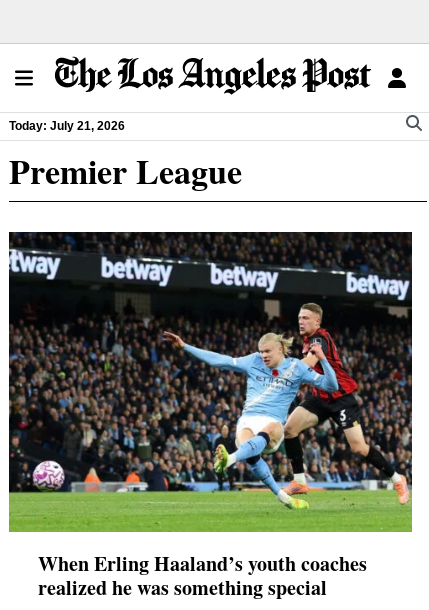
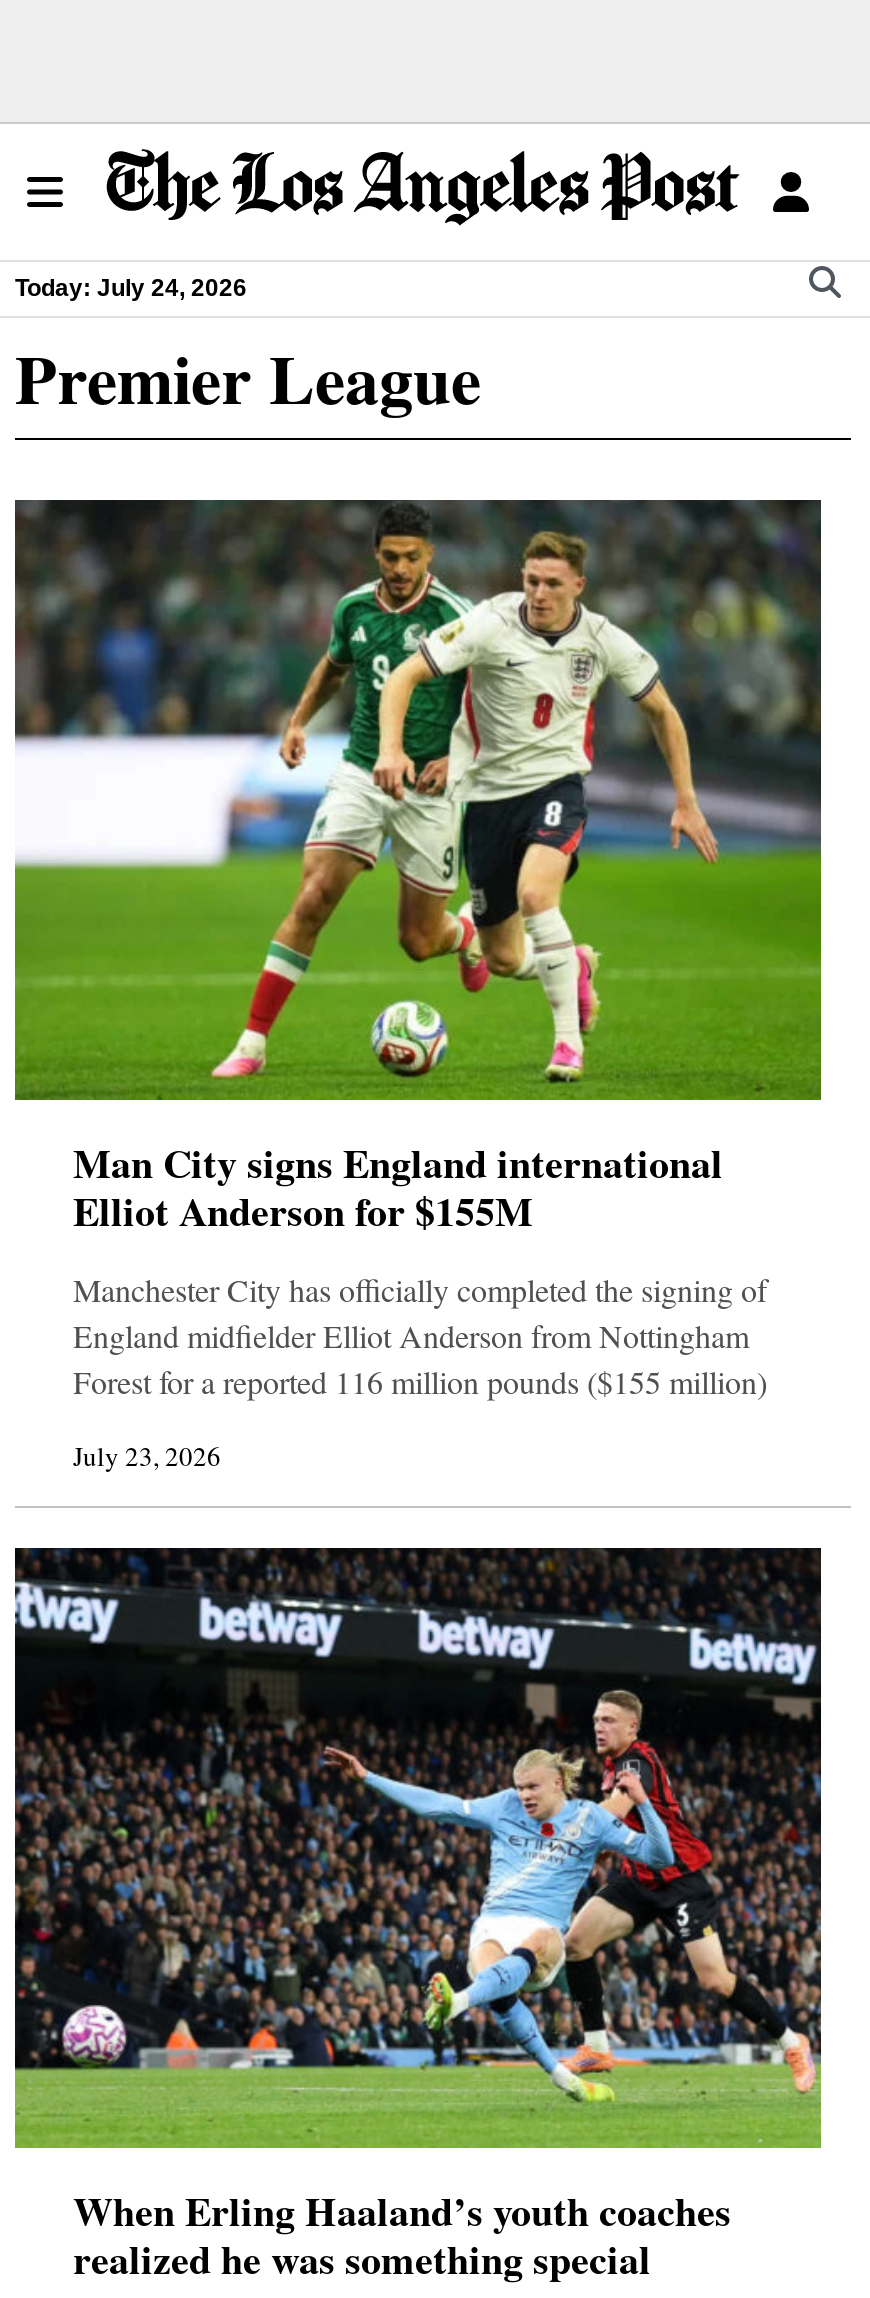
- Today: July 21, 2026
+ Today: July 24, 2026

+ [image]
+ Man City signs England international
+ Elliot Anderson for $155M
+ Manchester City has officially completed the signing of
+ England midfielder Elliot Anderson from Nottingham
+ Forest for a reported 116 million pounds ($155 million)
+ July 23, 2026
